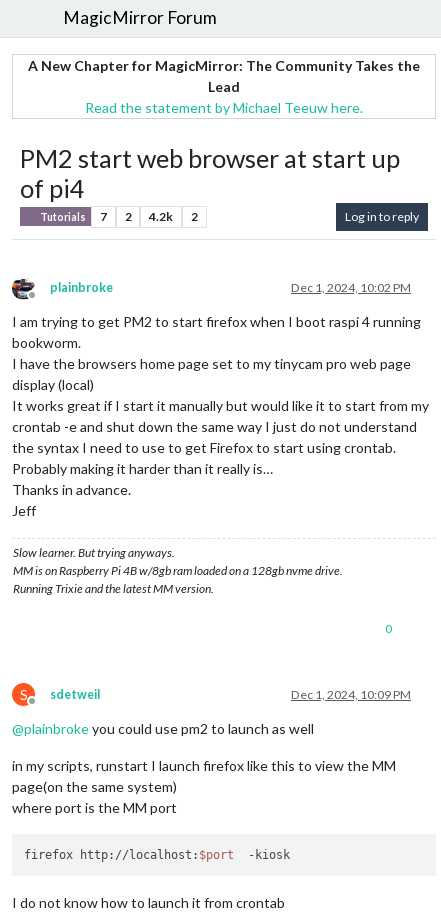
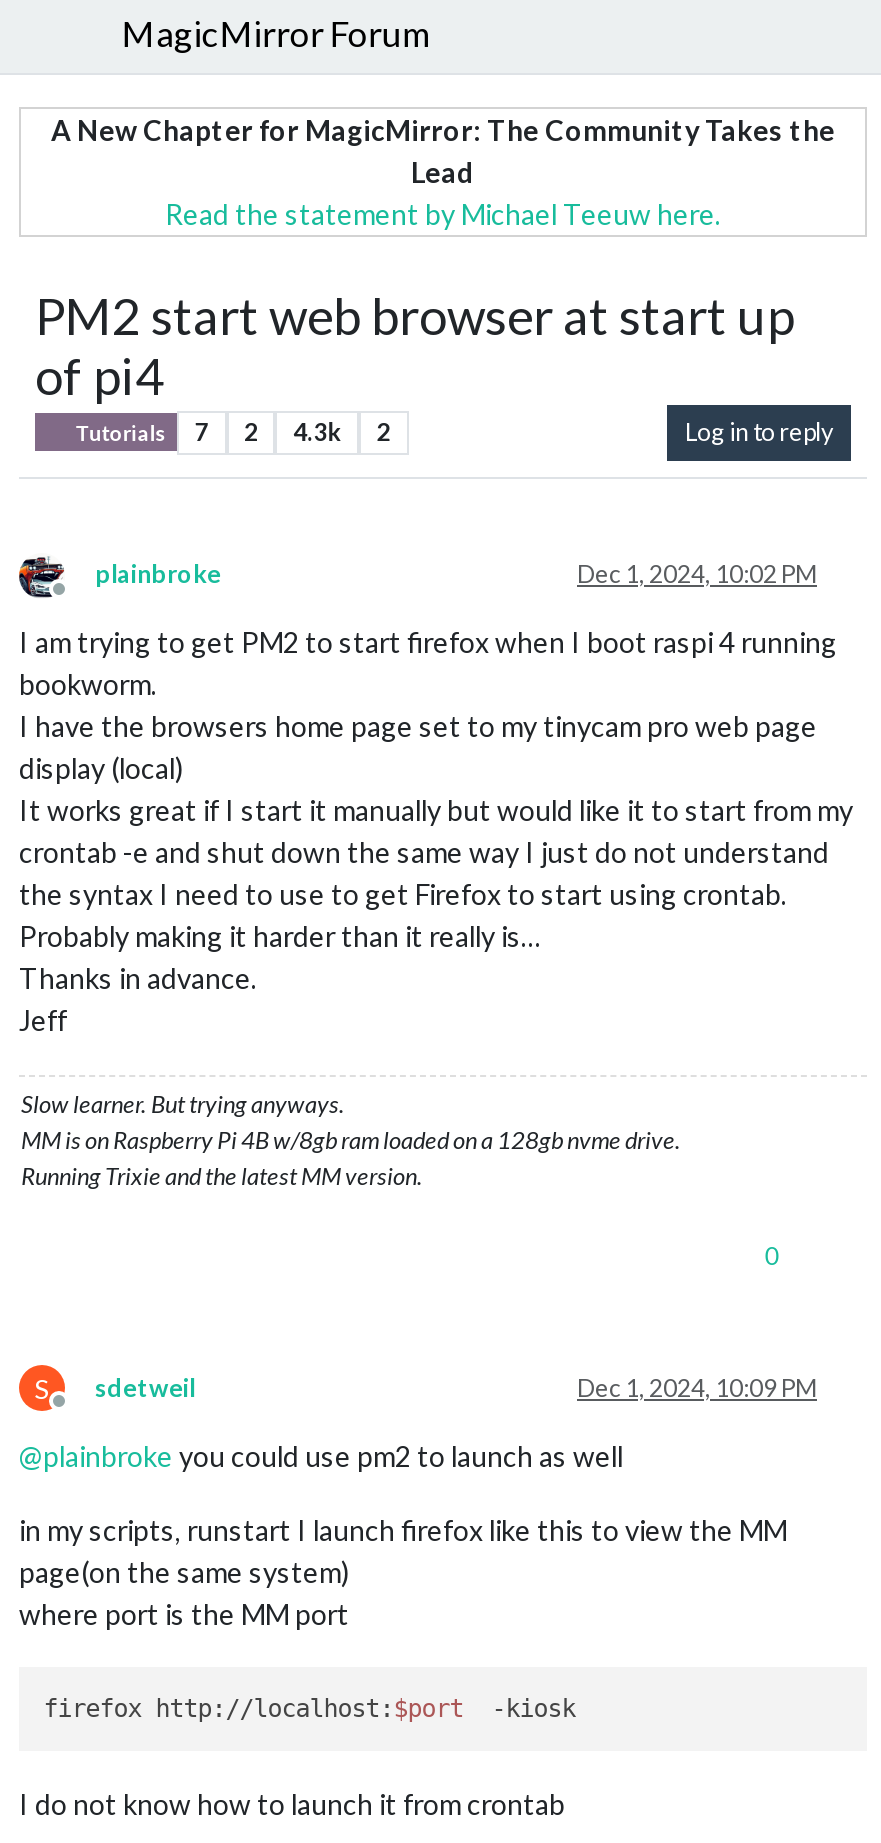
- Tutorials 7 2 4.2k 2
+ Tutorials 7 2 4.3k 2
